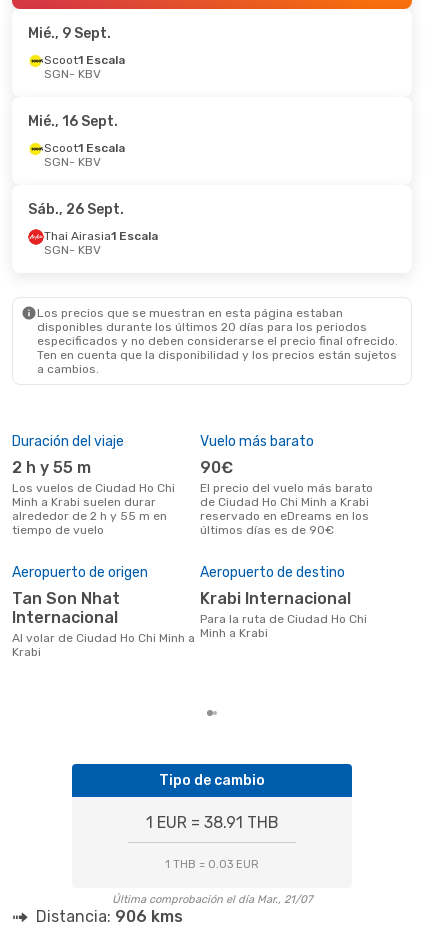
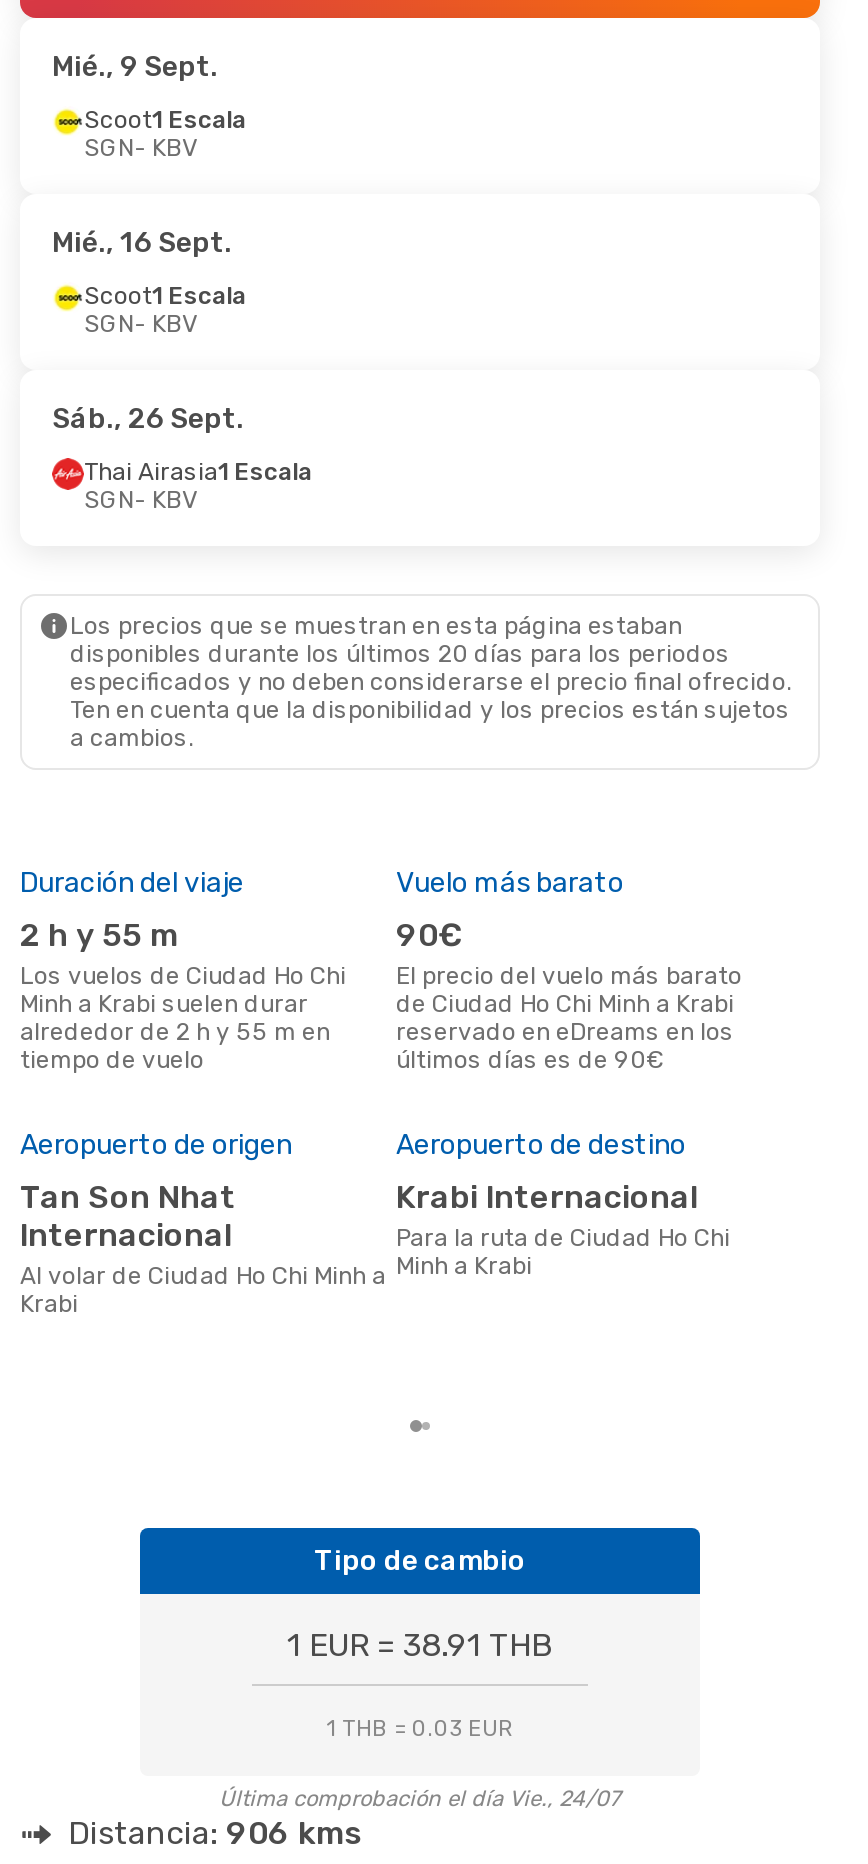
- Última comprobación el día Mar., 21/07
+ Última comprobación el día Vie., 24/07
